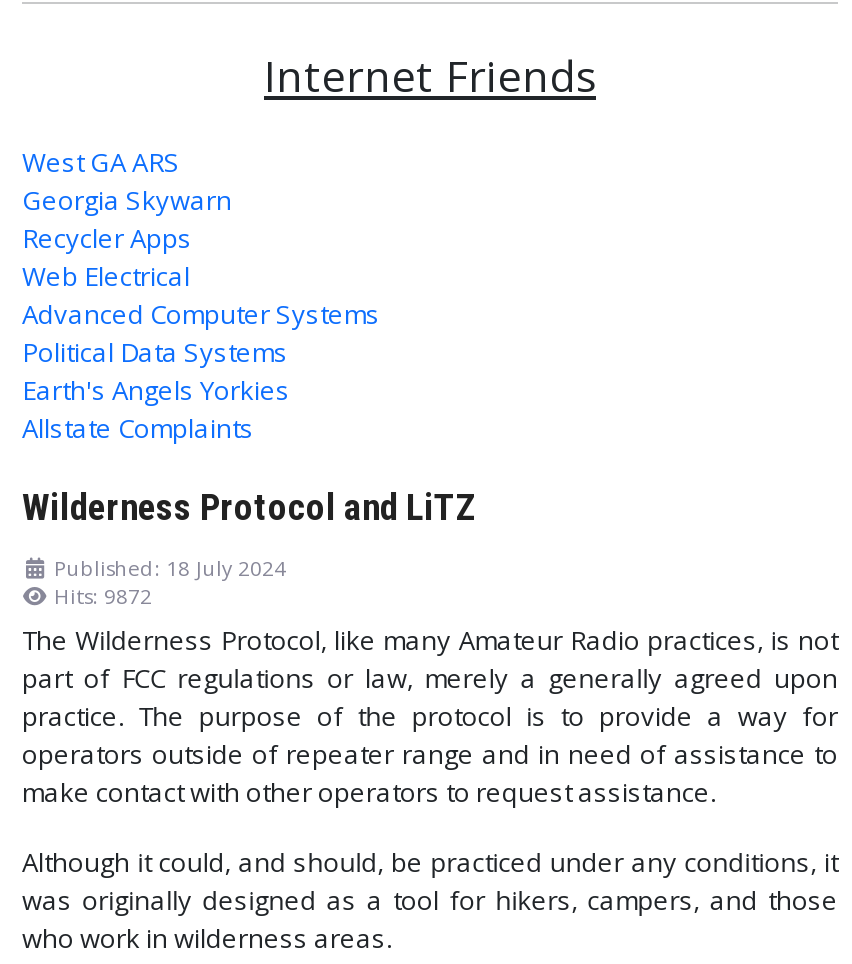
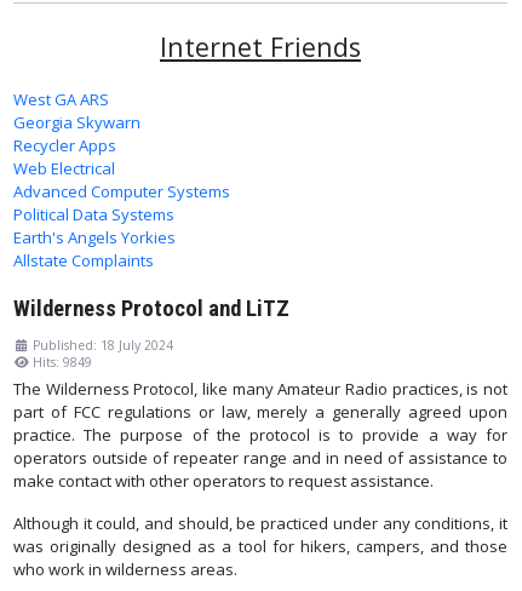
- Hits: 9872
+ Hits: 9849
